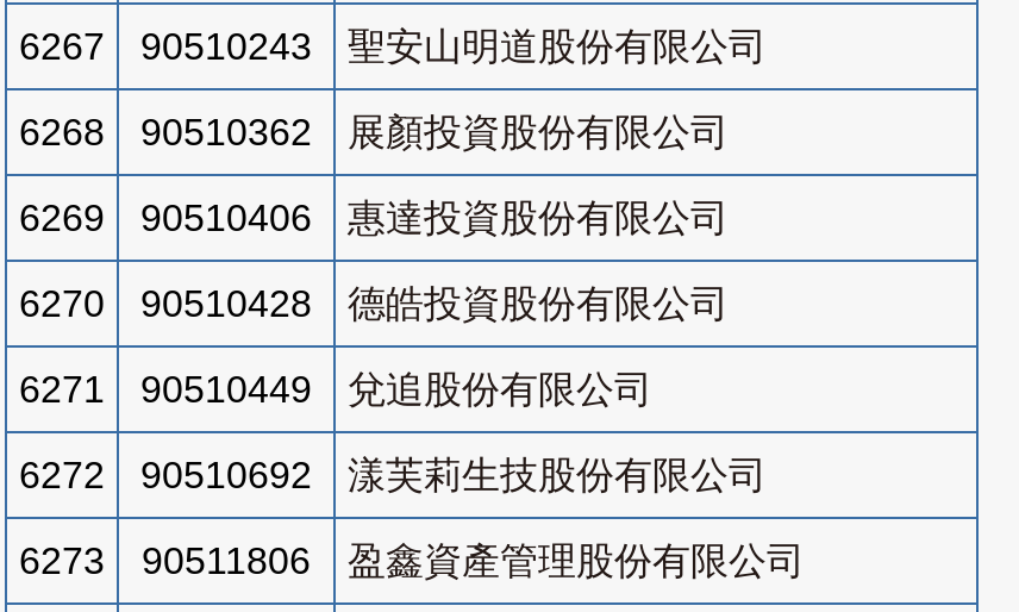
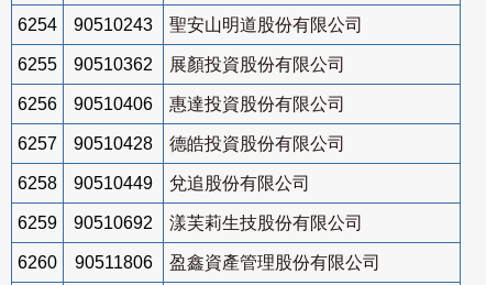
- 6267 90510243 聖安山明道股份有限公司
+ 6254 90510243 聖安山明道股份有限公司

- 6268 90510362 展顏投資股份有限公司
+ 6255 90510362 展顏投資股份有限公司

- 6269 90510406 惠達投資股份有限公司
+ 6256 90510406 惠達投資股份有限公司

- 6270 90510428 德皓投資股份有限公司
+ 6257 90510428 德皓投資股份有限公司

- 6271 90510449 兌追股份有限公司
+ 6258 90510449 兌追股份有限公司

- 6272 90510692 漾芙莉生技股份有限公司
+ 6259 90510692 漾芙莉生技股份有限公司

- 6273
+ 6260
